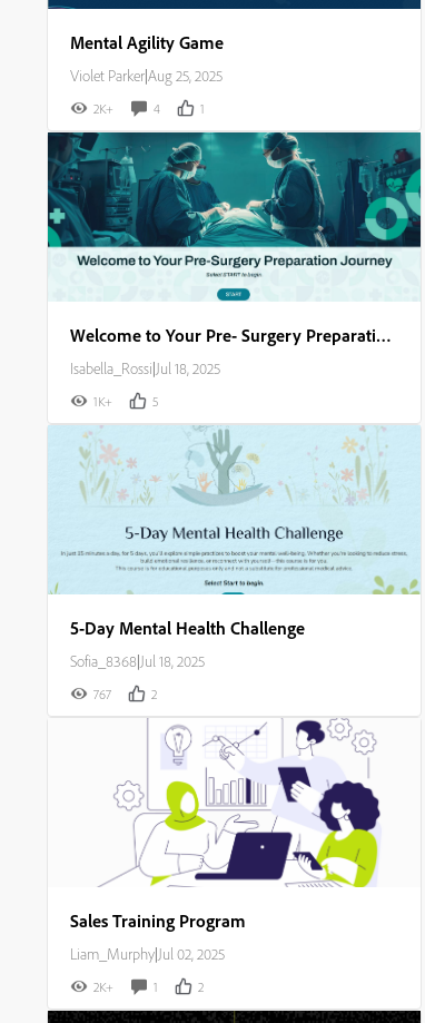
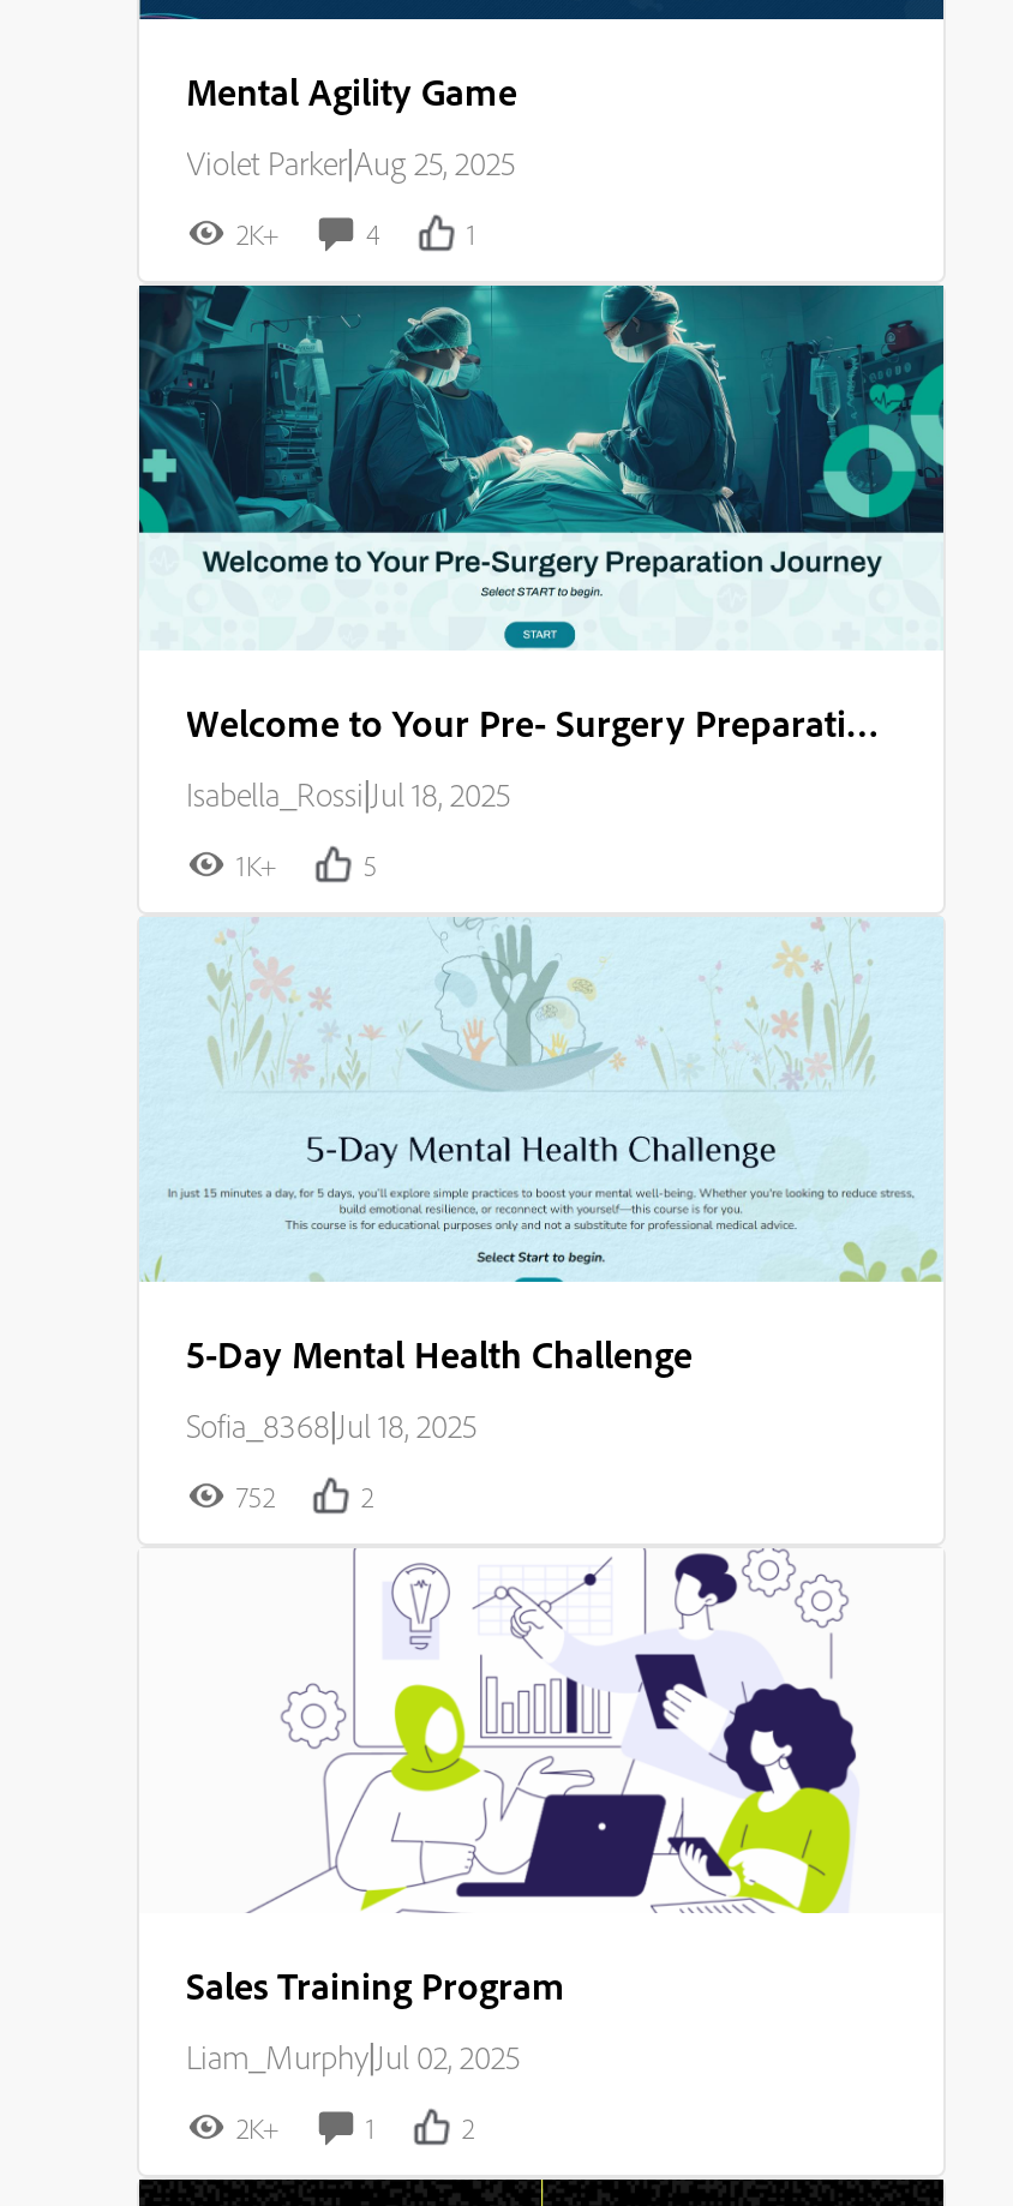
- 767
+ 752
